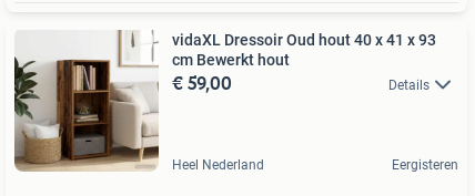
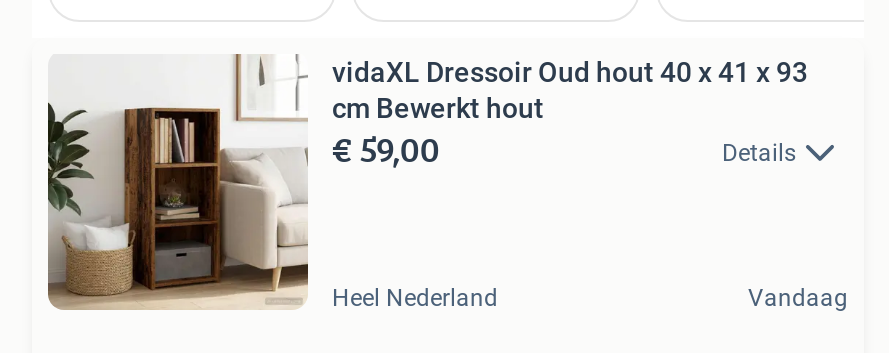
- Eergisteren
+ Vandaag
